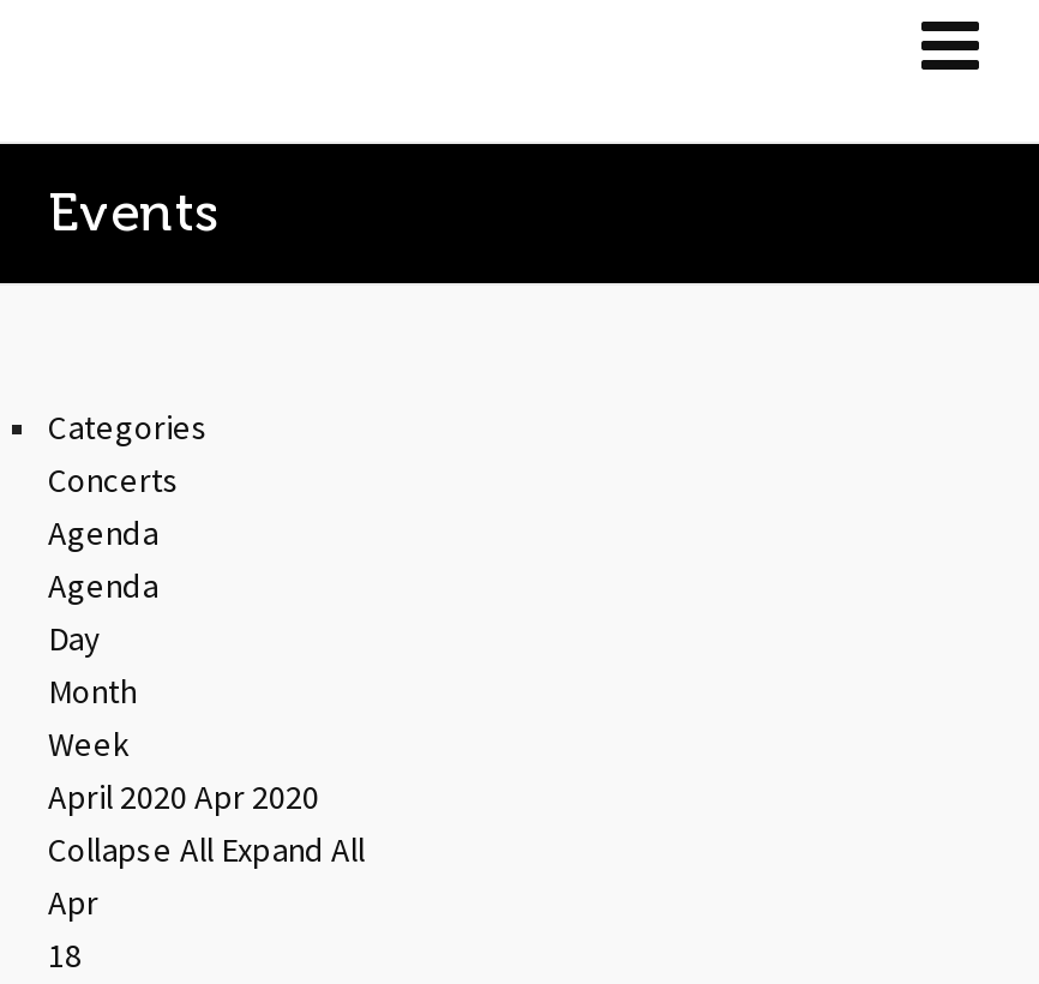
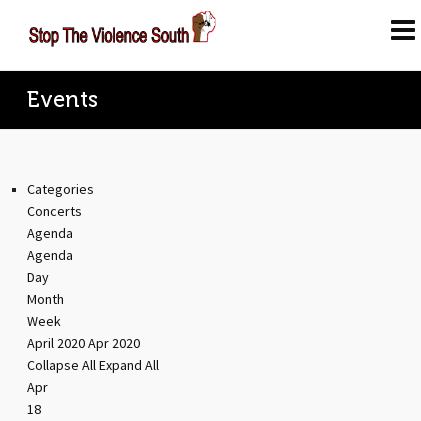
+ [image]
